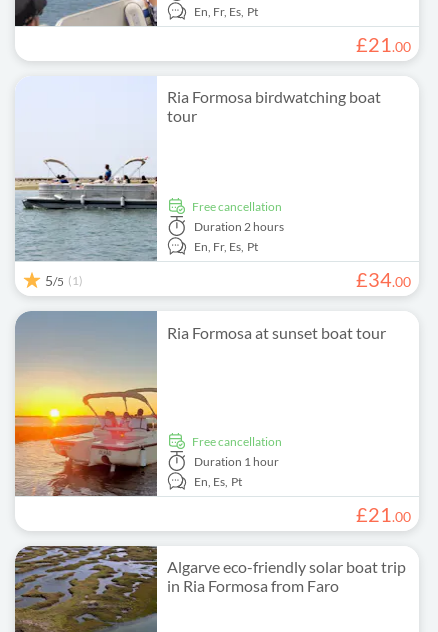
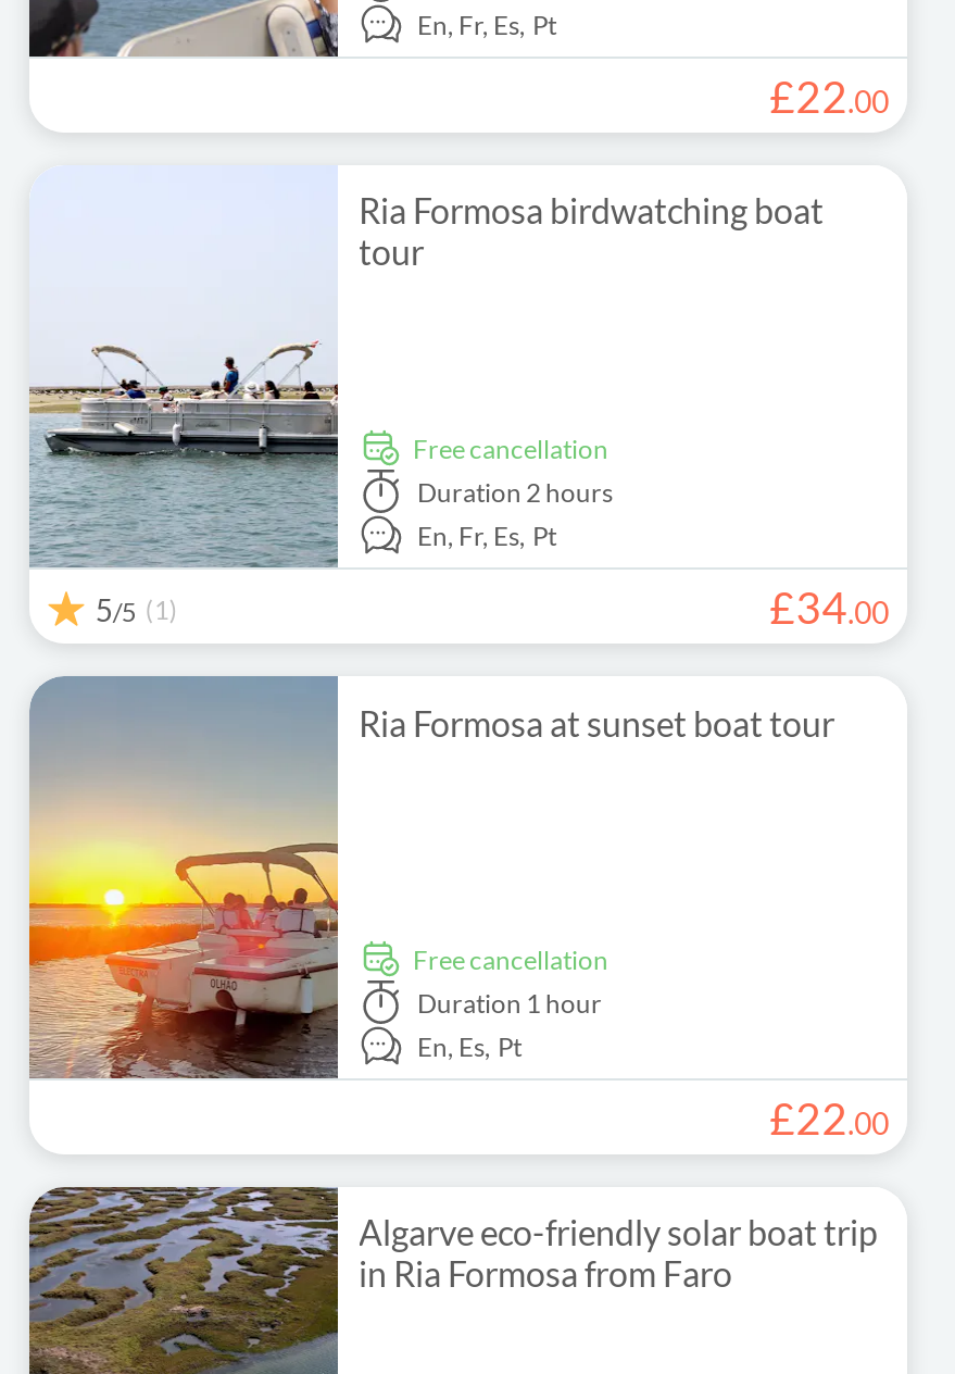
- £21.00
+ £22.00

- £21.00
+ £22.00
